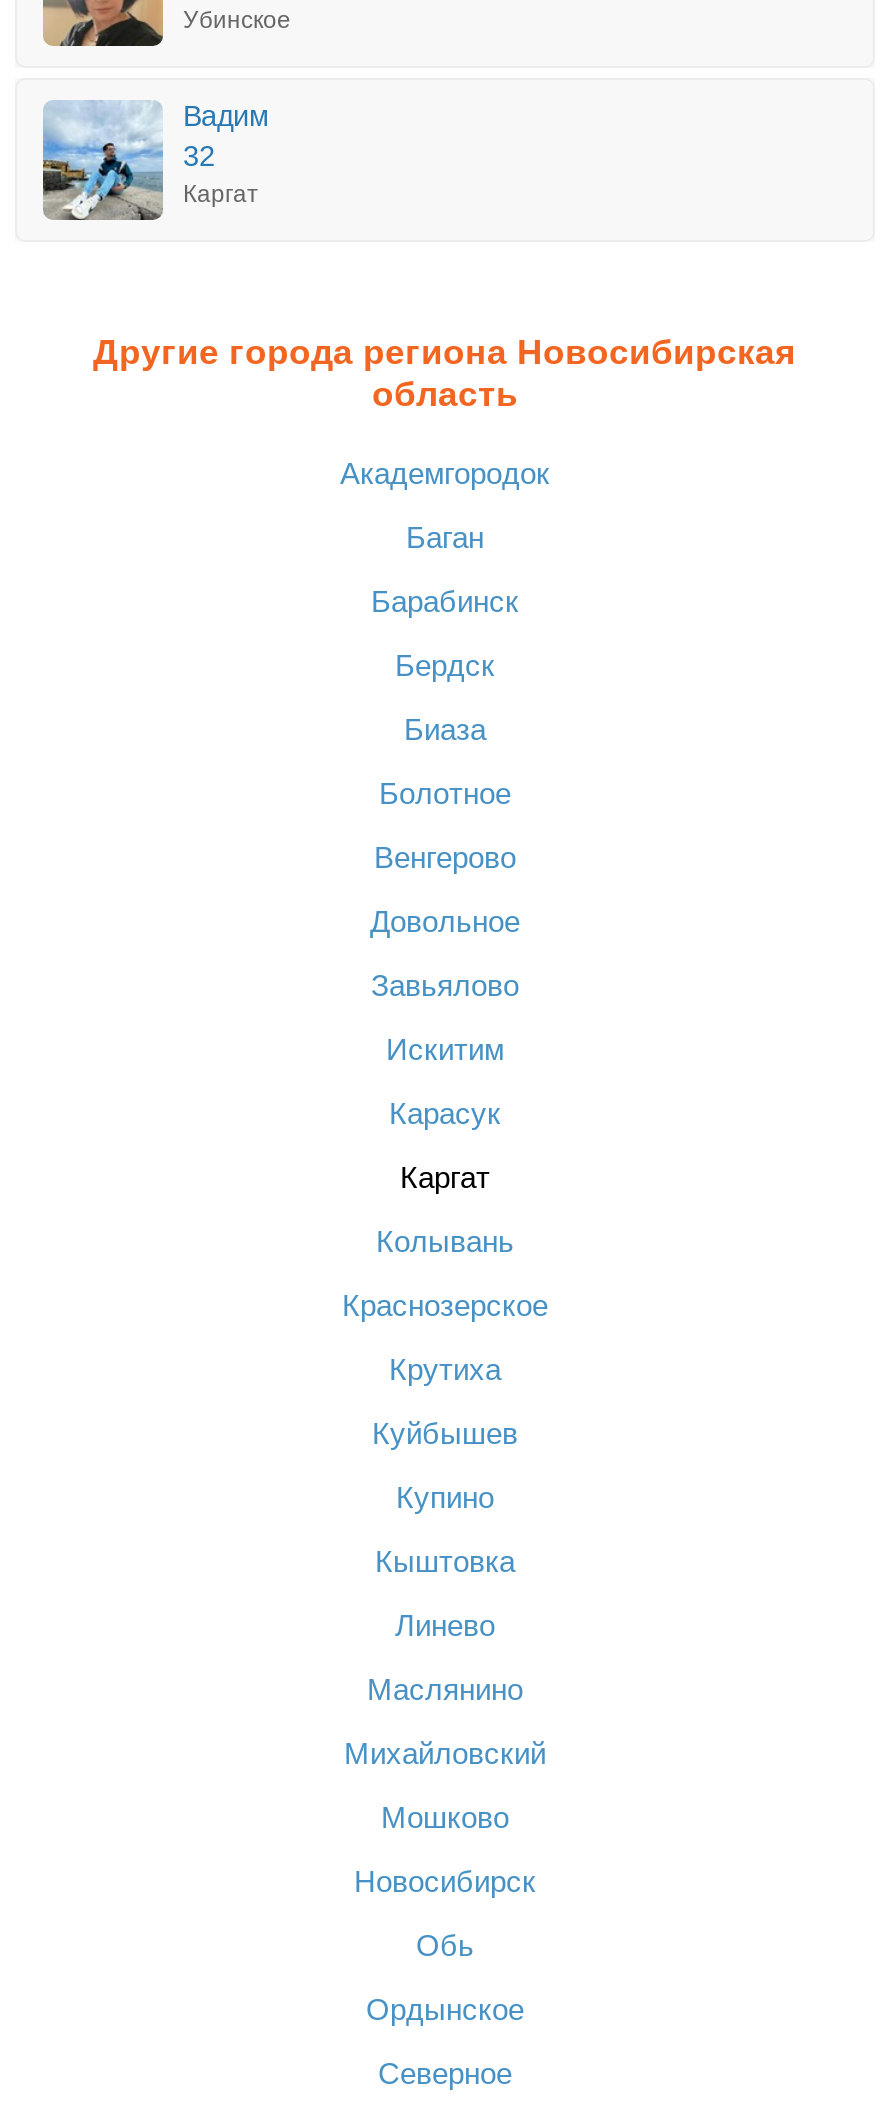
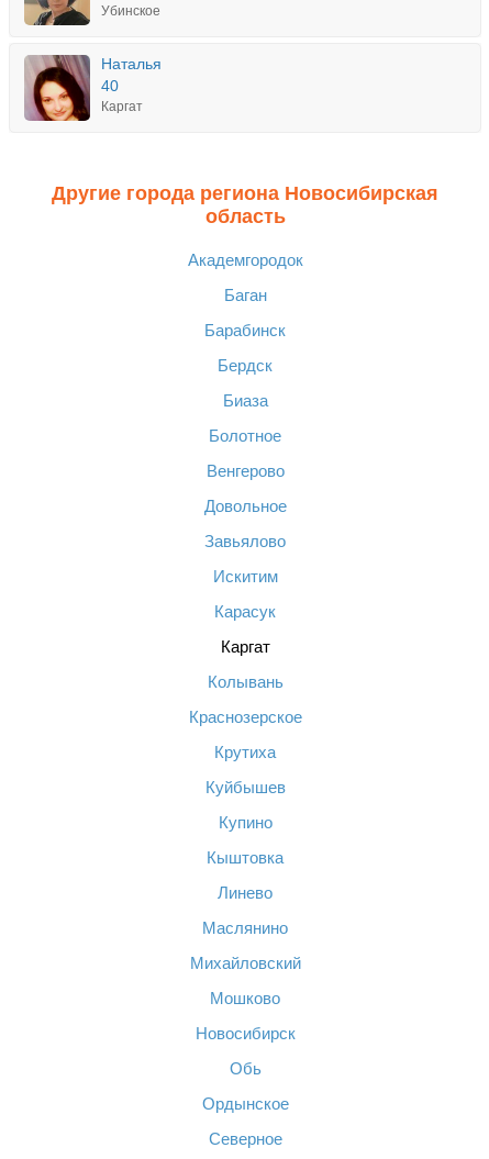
- [image]
- Вадим
- 32
+ [image]
+ Наталья
+ 40
